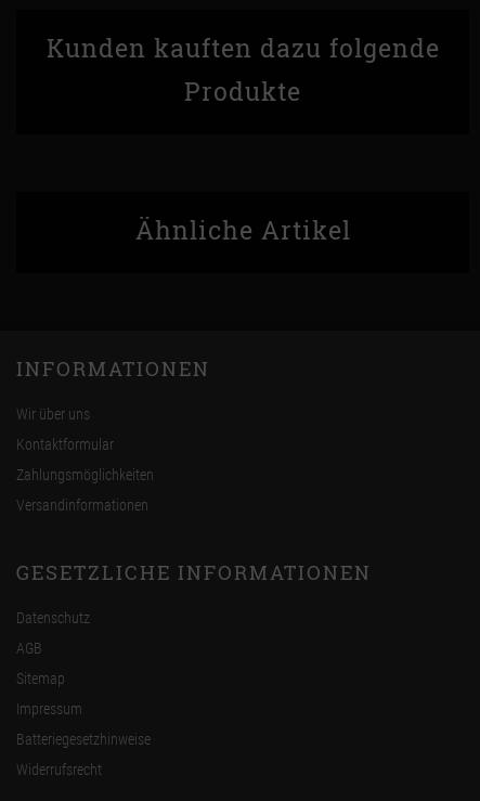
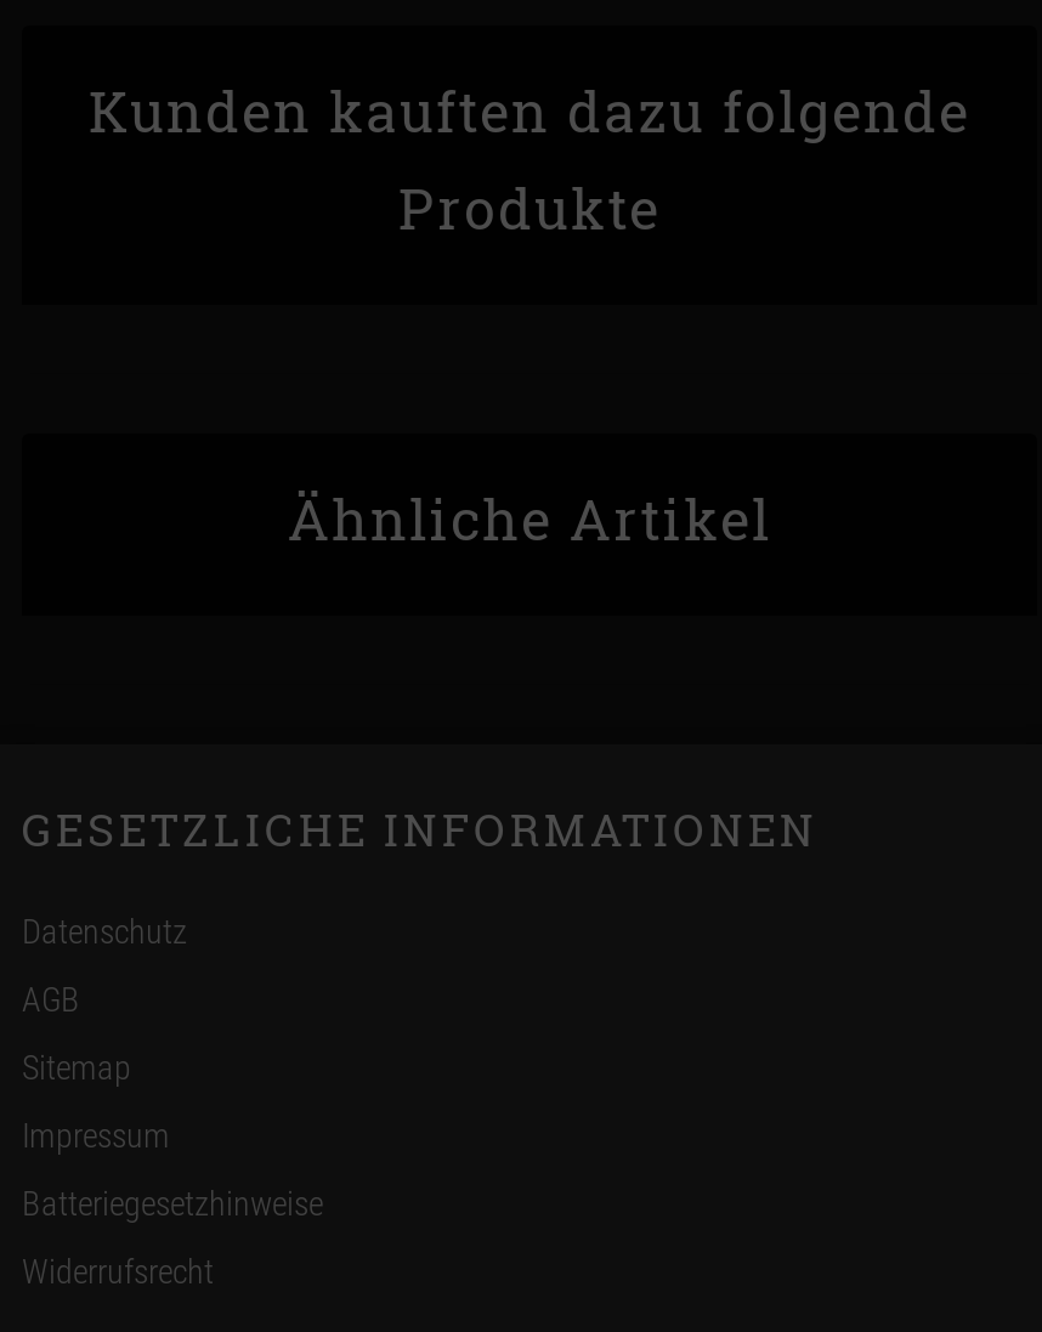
- INFORMATIONEN
- Wir über uns
- Kontaktformular
- Zahlungsmöglichkeiten
- Versandinformationen
